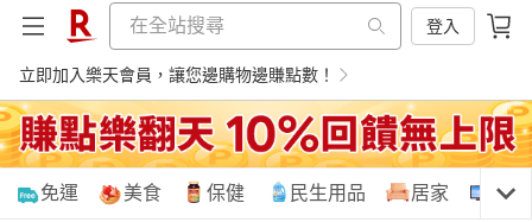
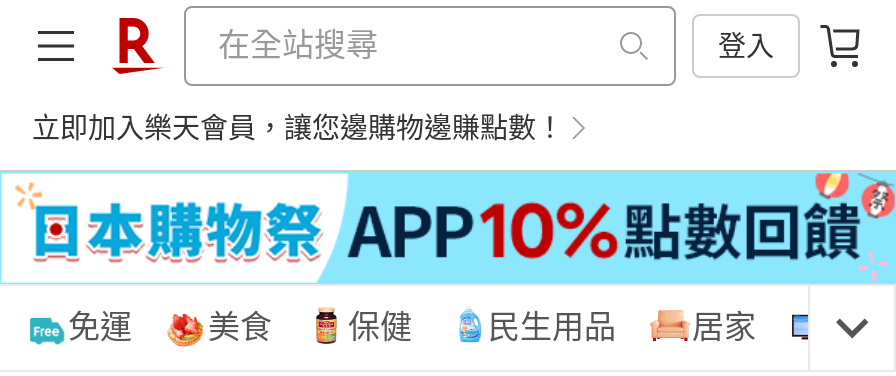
- [image]
+ [image]
